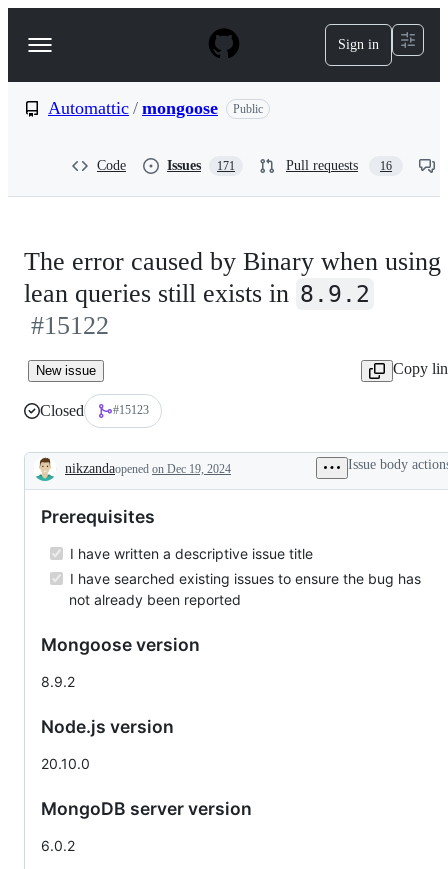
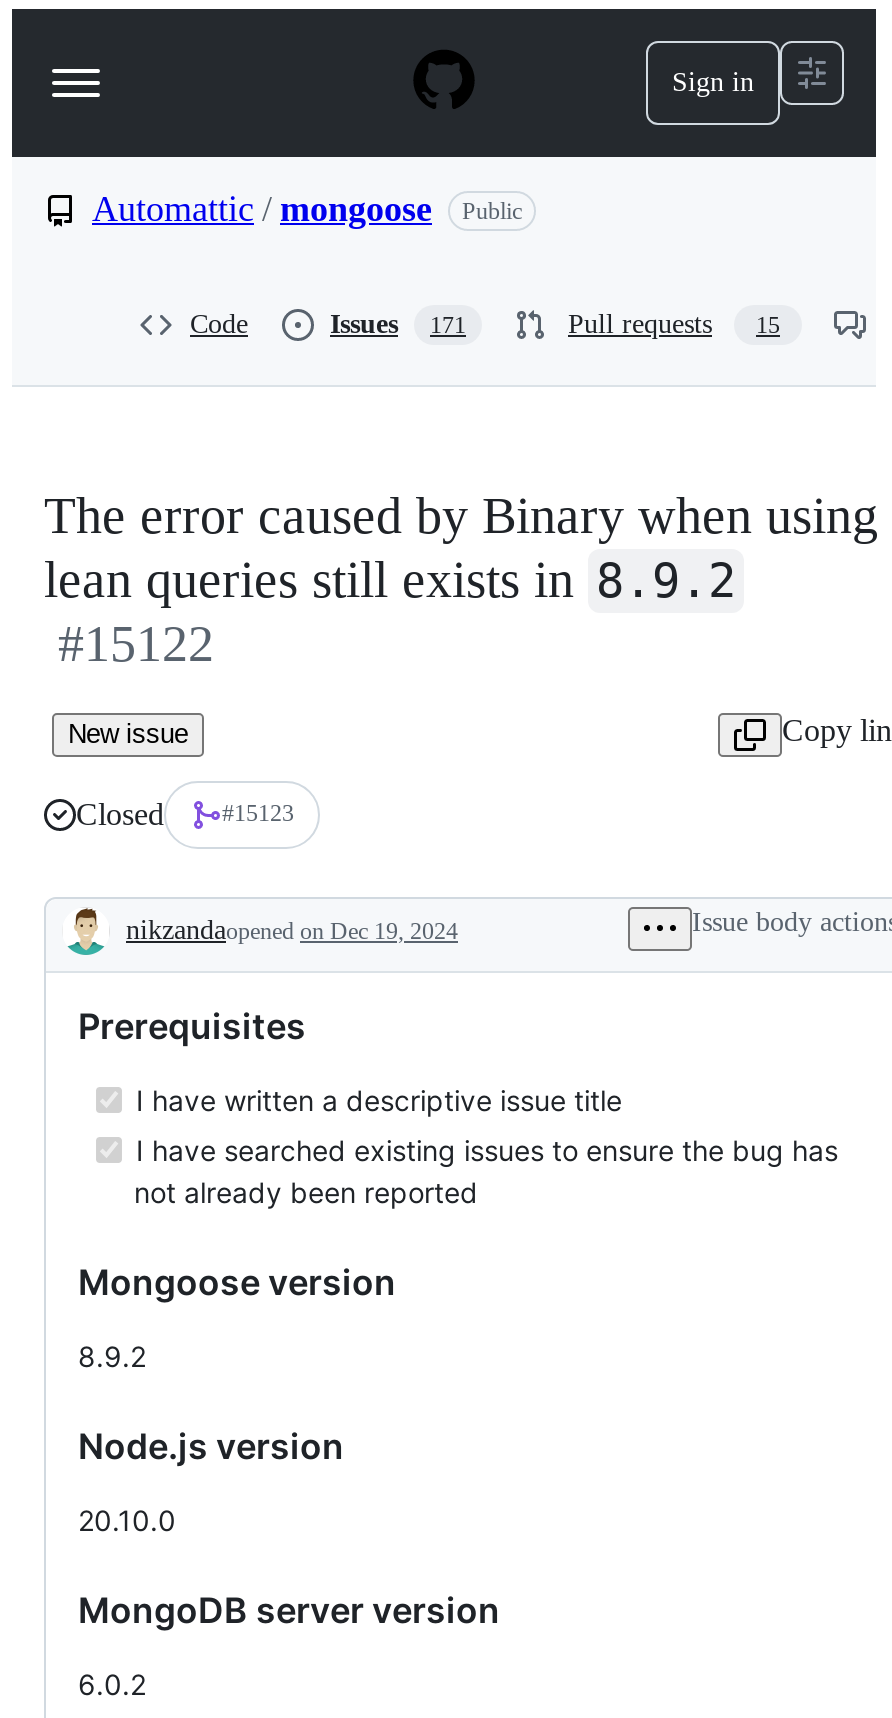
- Pull requests 16
+ Pull requests 15
